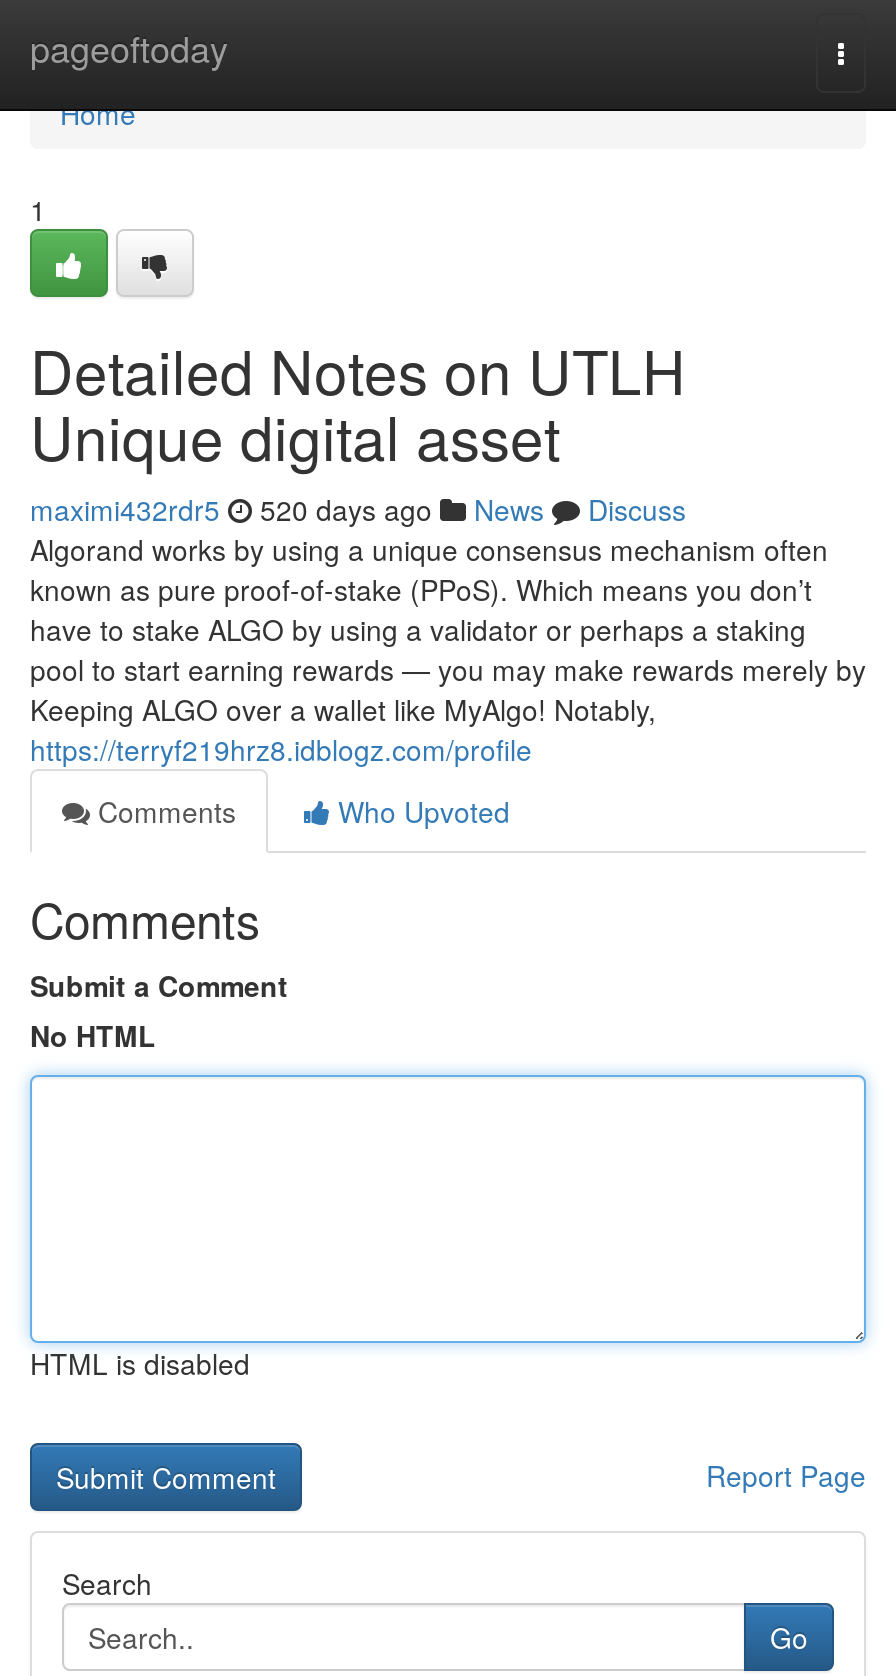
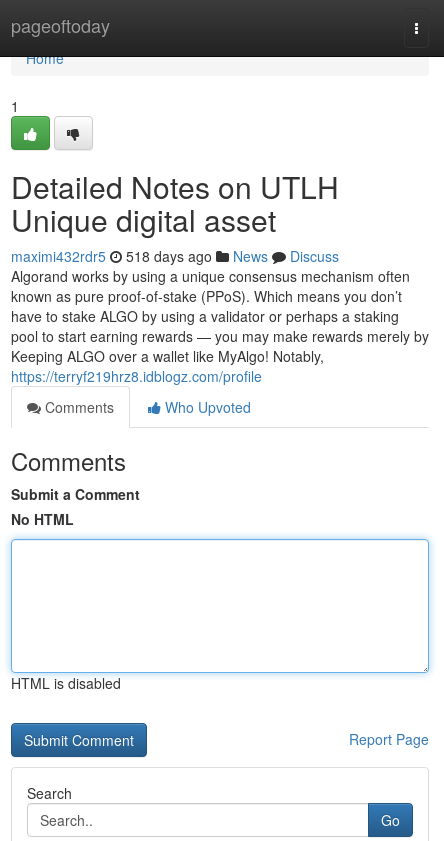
- maximi432rdr5 520 days ago News Discuss
+ maximi432rdr5 518 days ago News Discuss
